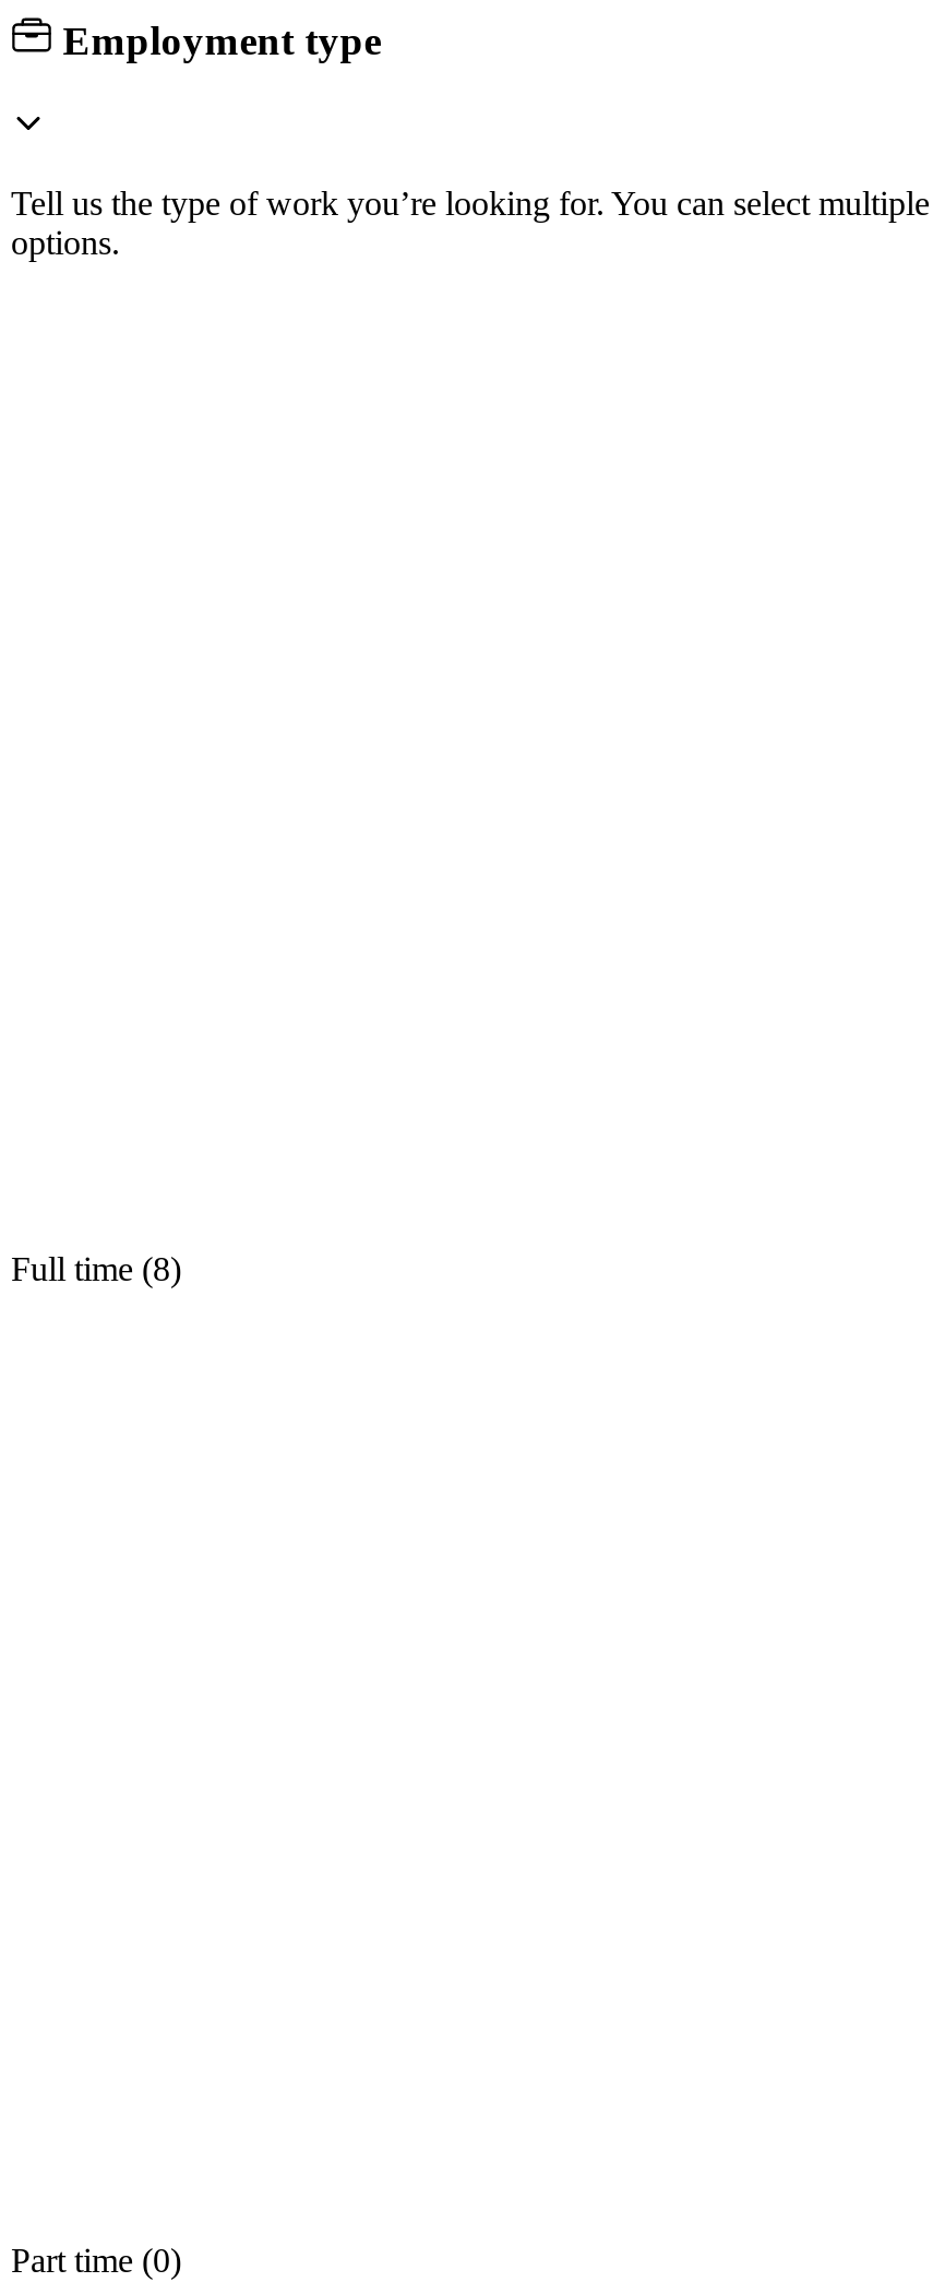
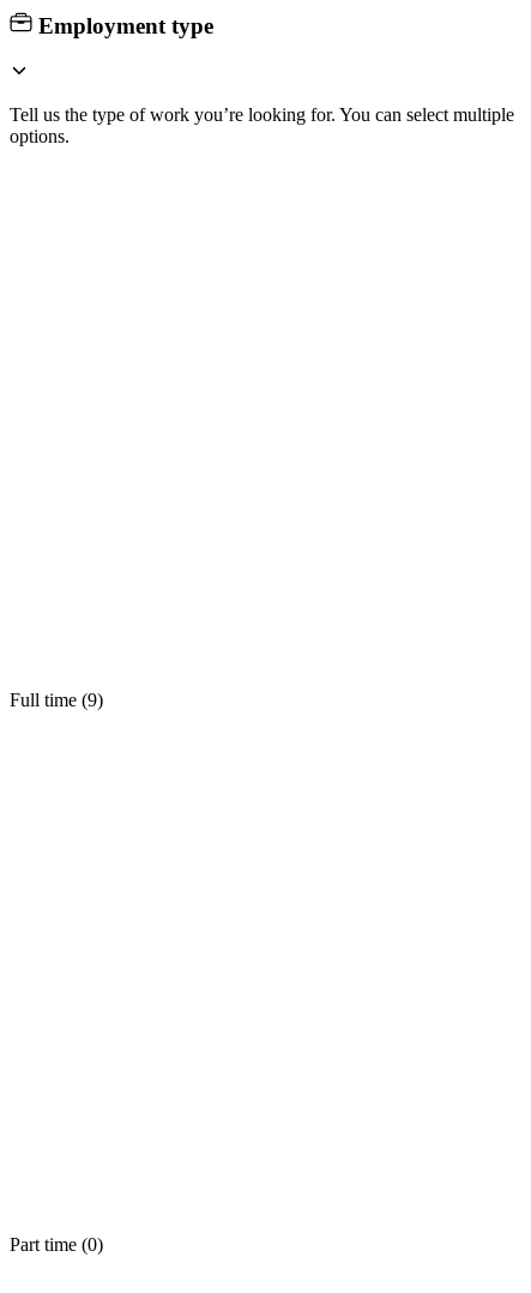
- Full time (8)
+ Full time (9)
